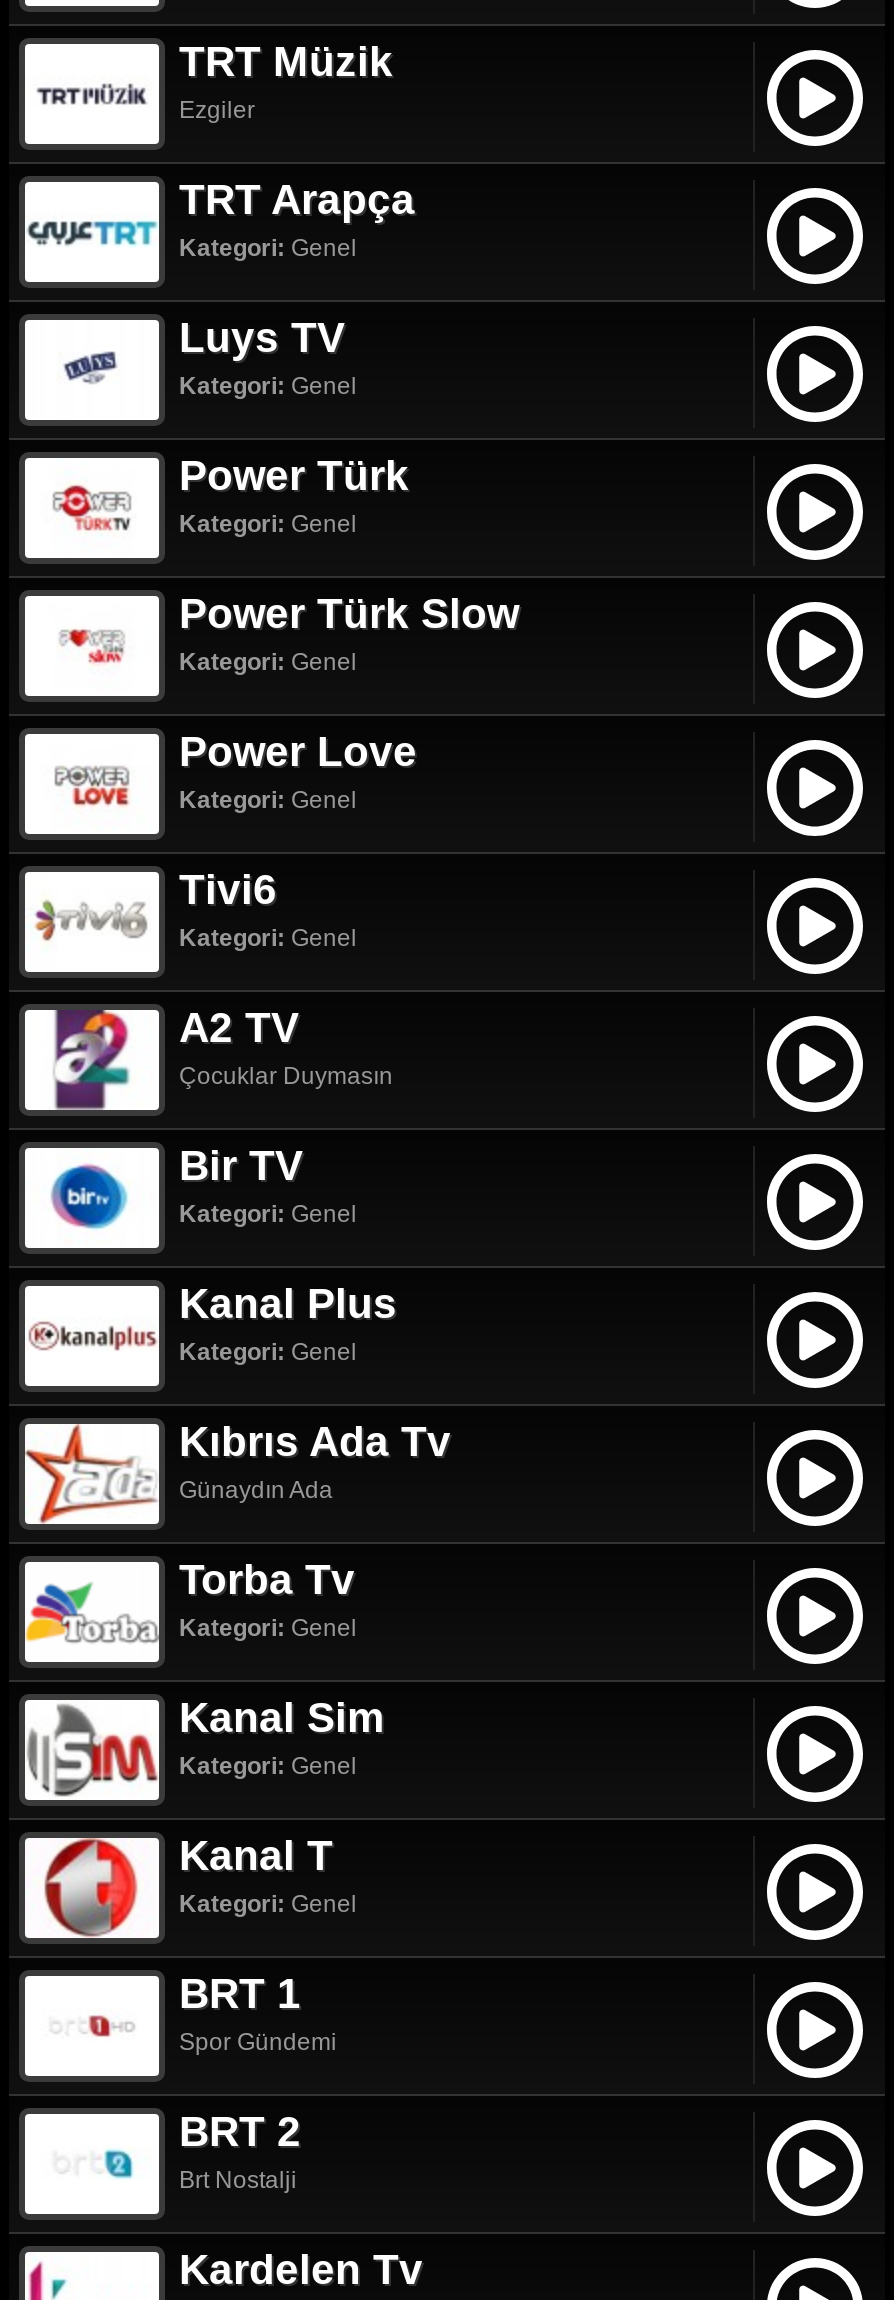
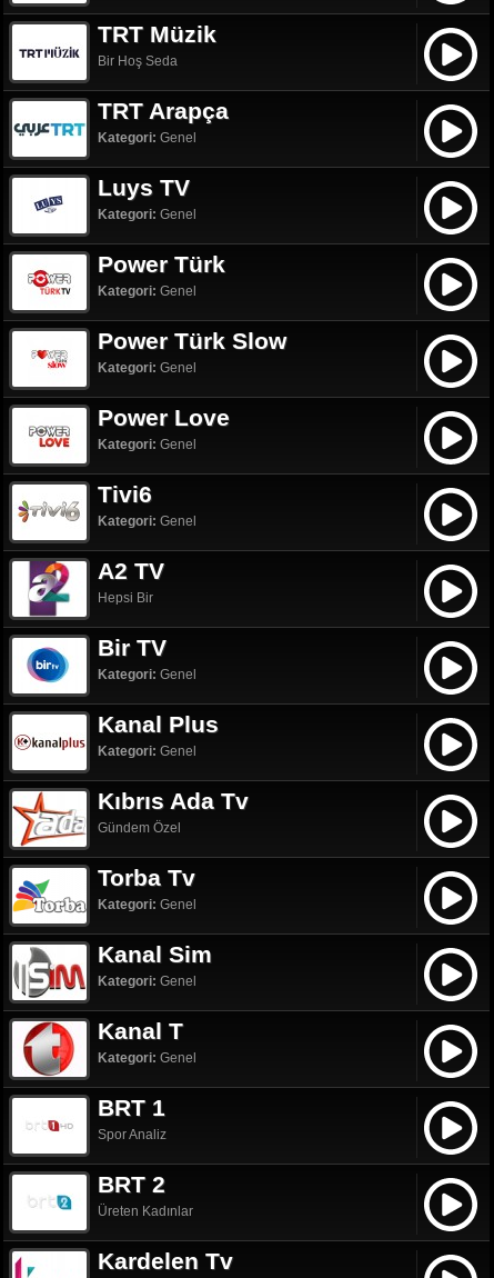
- Ezgiler
+ Bir Hoş Seda

- Çocuklar Duymasın
+ Hepsi Bir

- Günaydın Ada
+ Gündem Özel

- Spor Gündemi
+ Spor Analiz

- Brt Nostalji
+ Üreten Kadınlar
